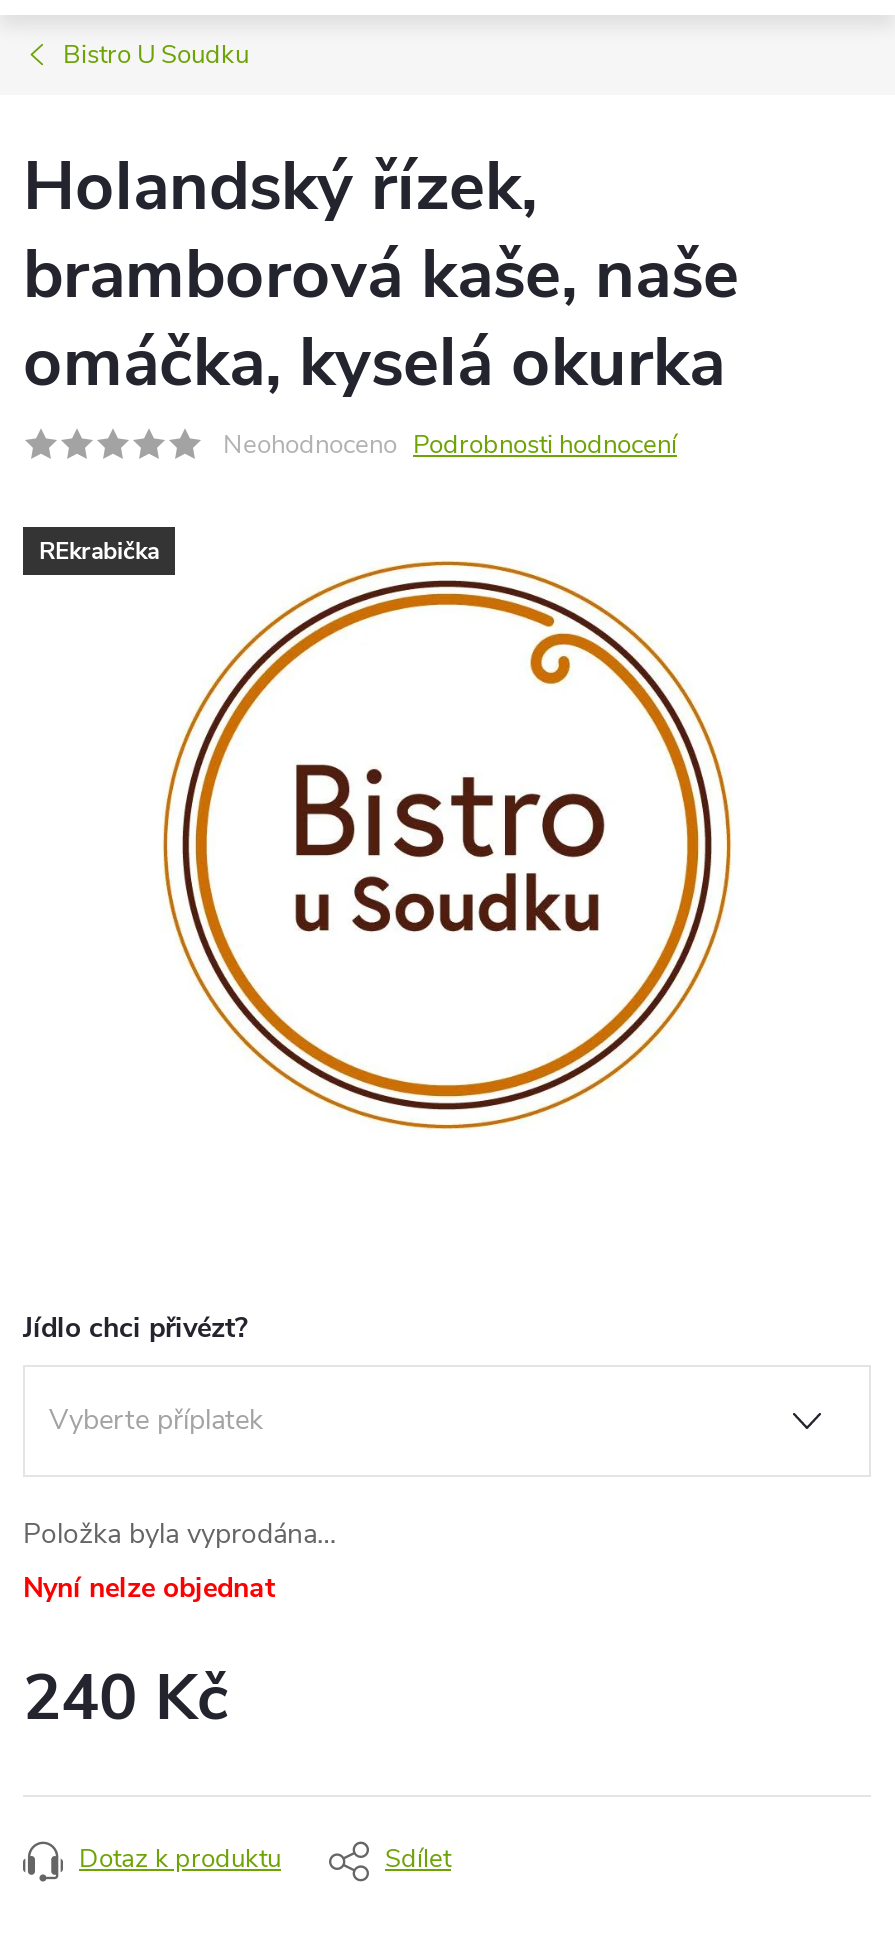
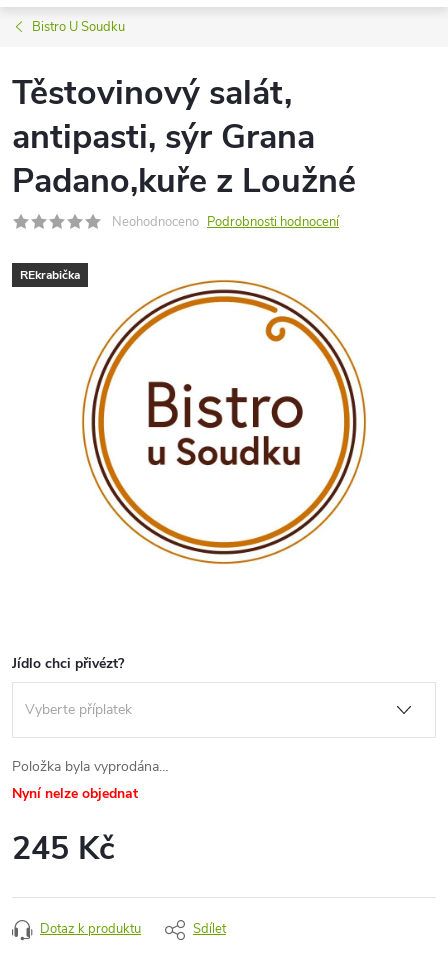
- Holandský řízek,
- bramborová kaše, naše
- omáčka, kyselá okurka
+ Těstovinový salát,
+ antipasti, sýr Grana
+ Padano,kuře z Loužné

- 240 Kč
+ 245 Kč
